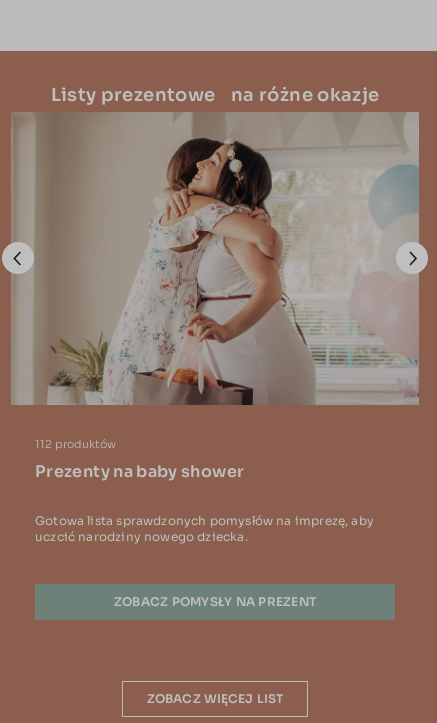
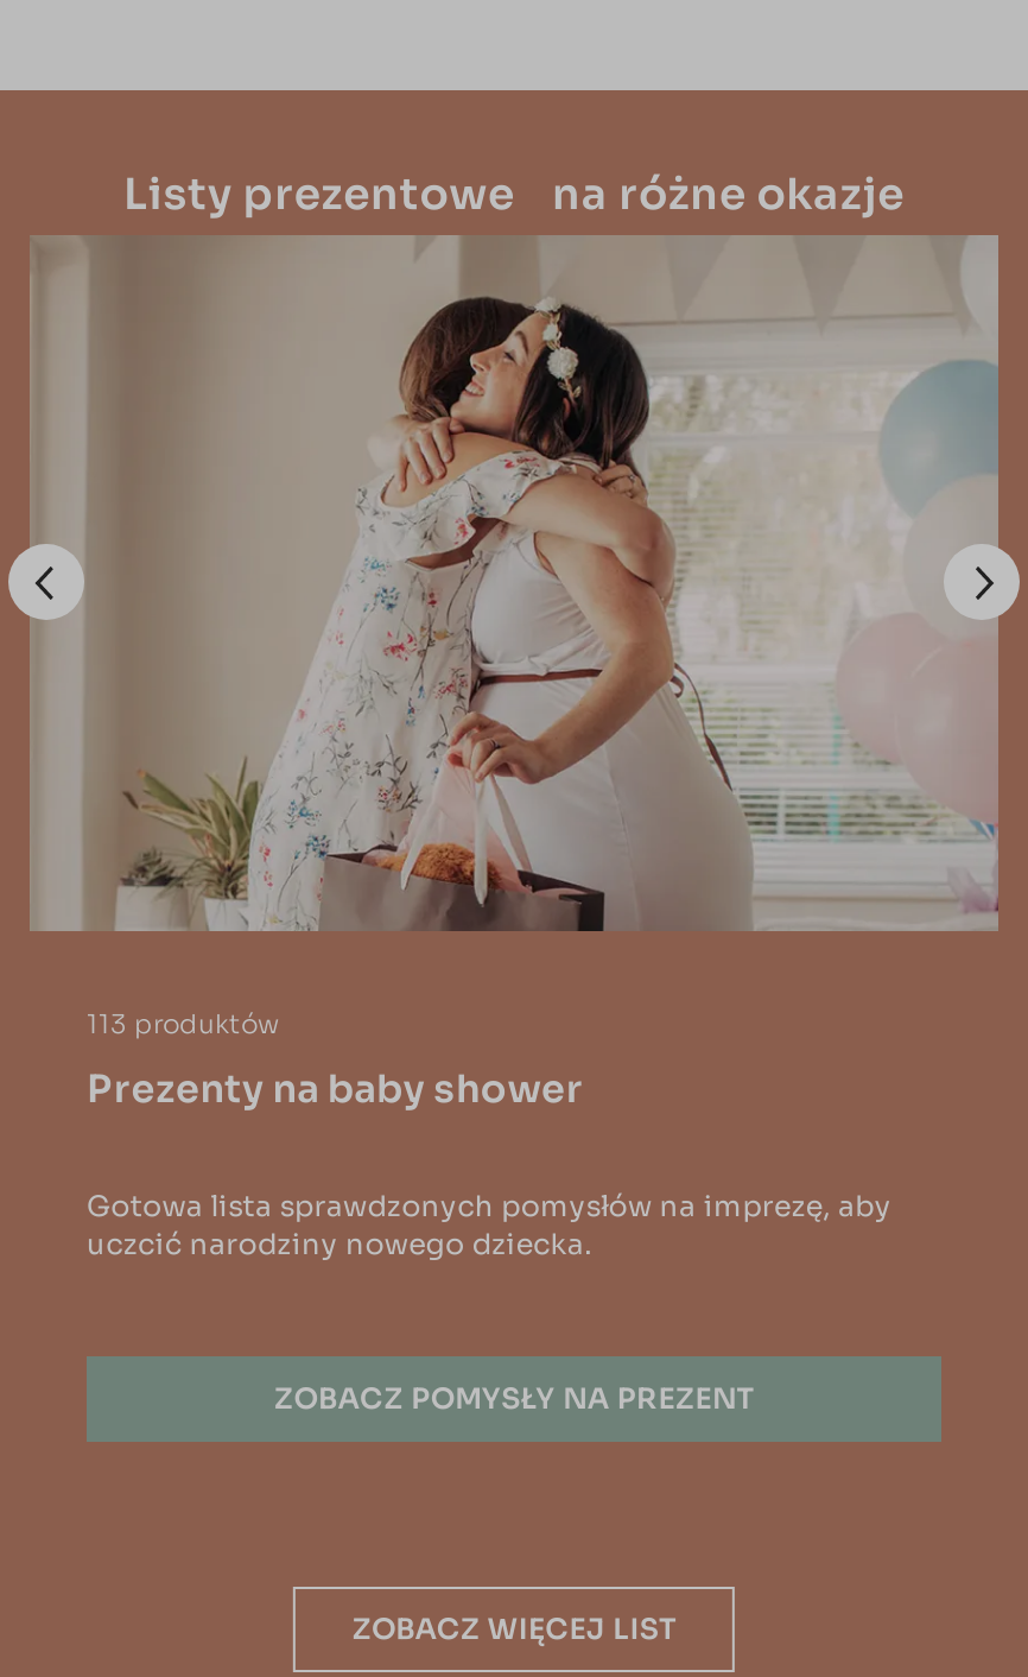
- 112 produktów
+ 113 produktów
